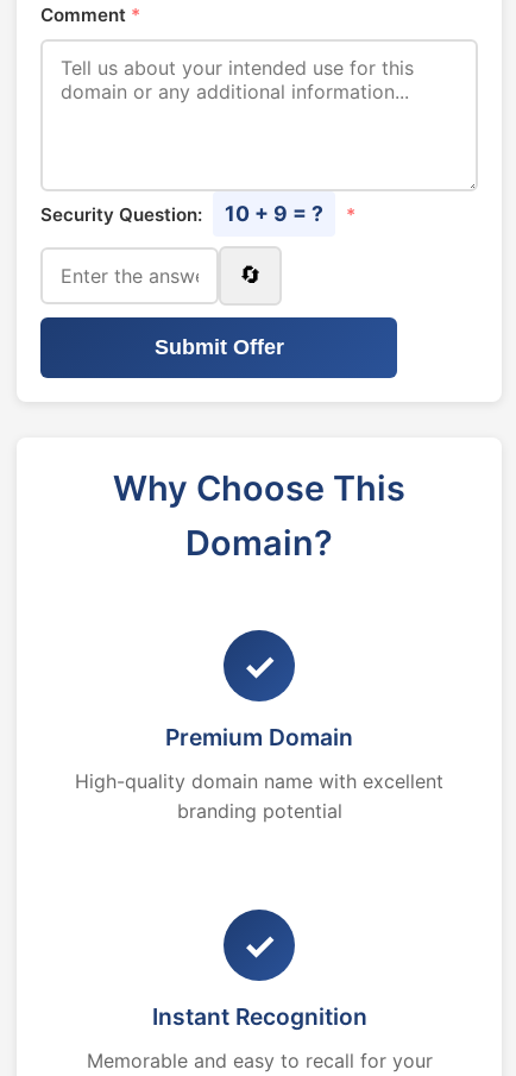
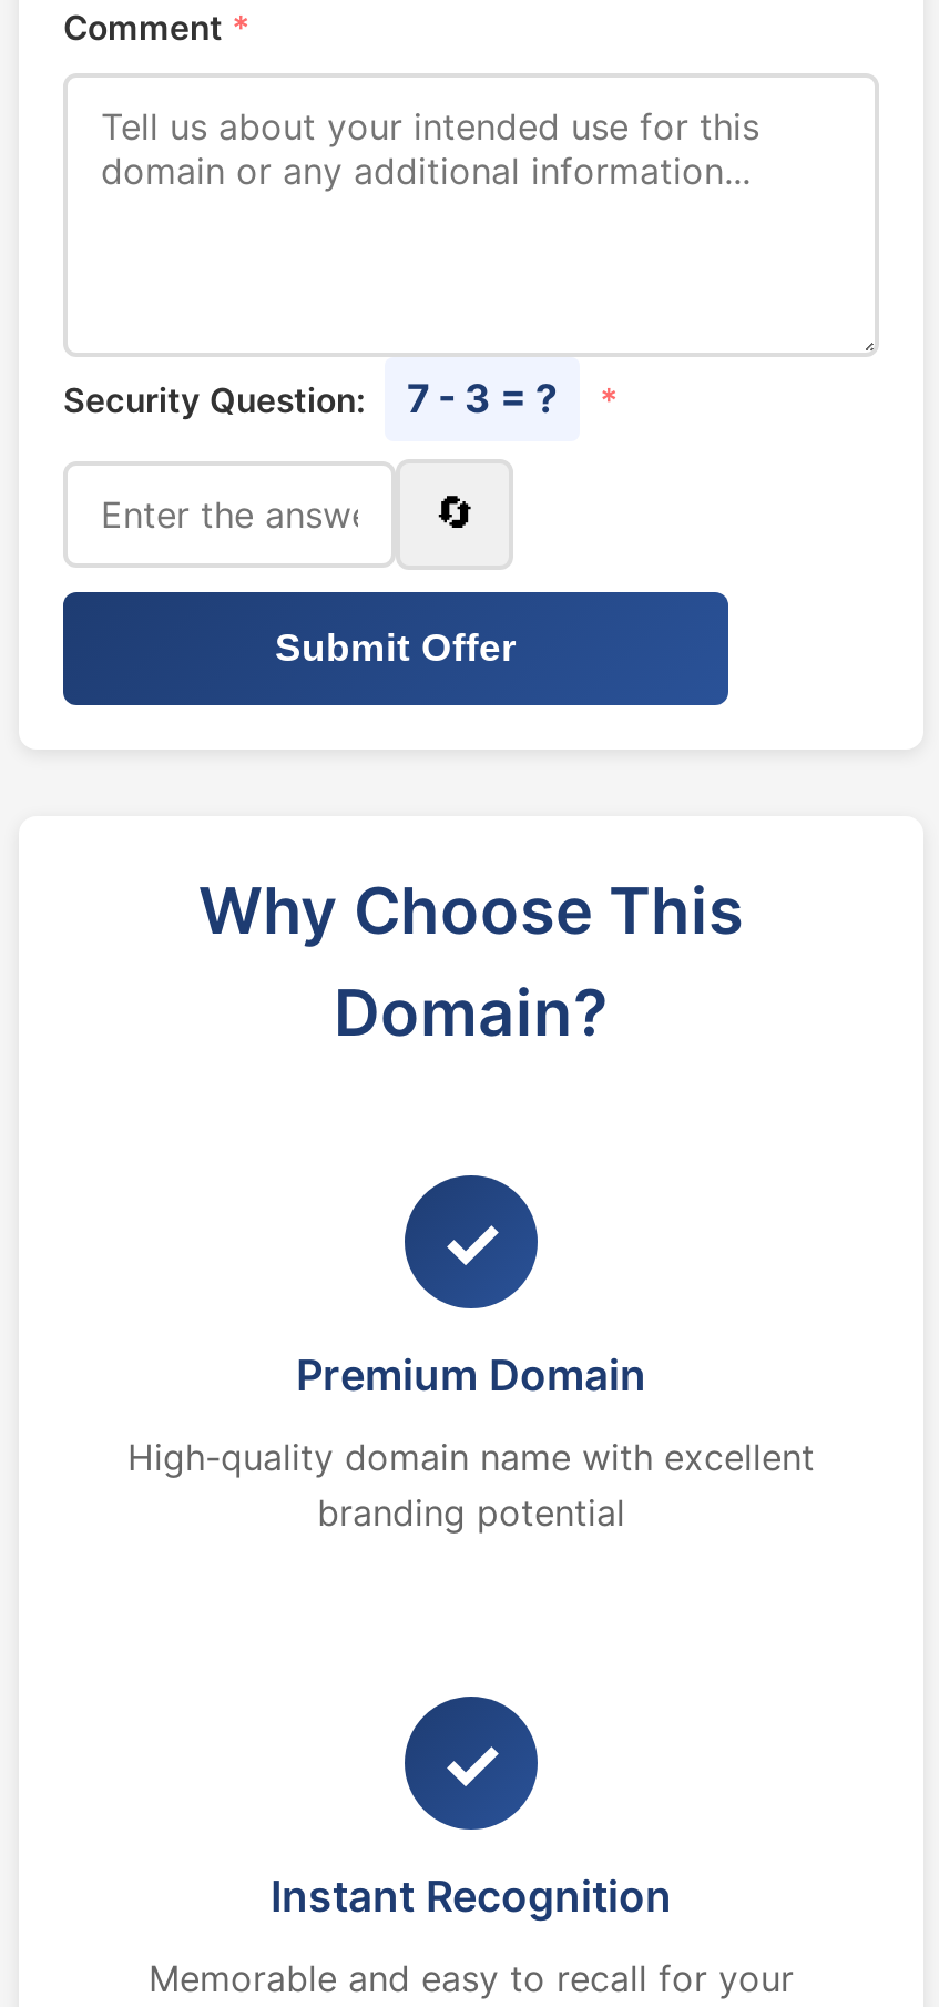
- 10 + 9 = ?
+ 7 - 3 = ?
